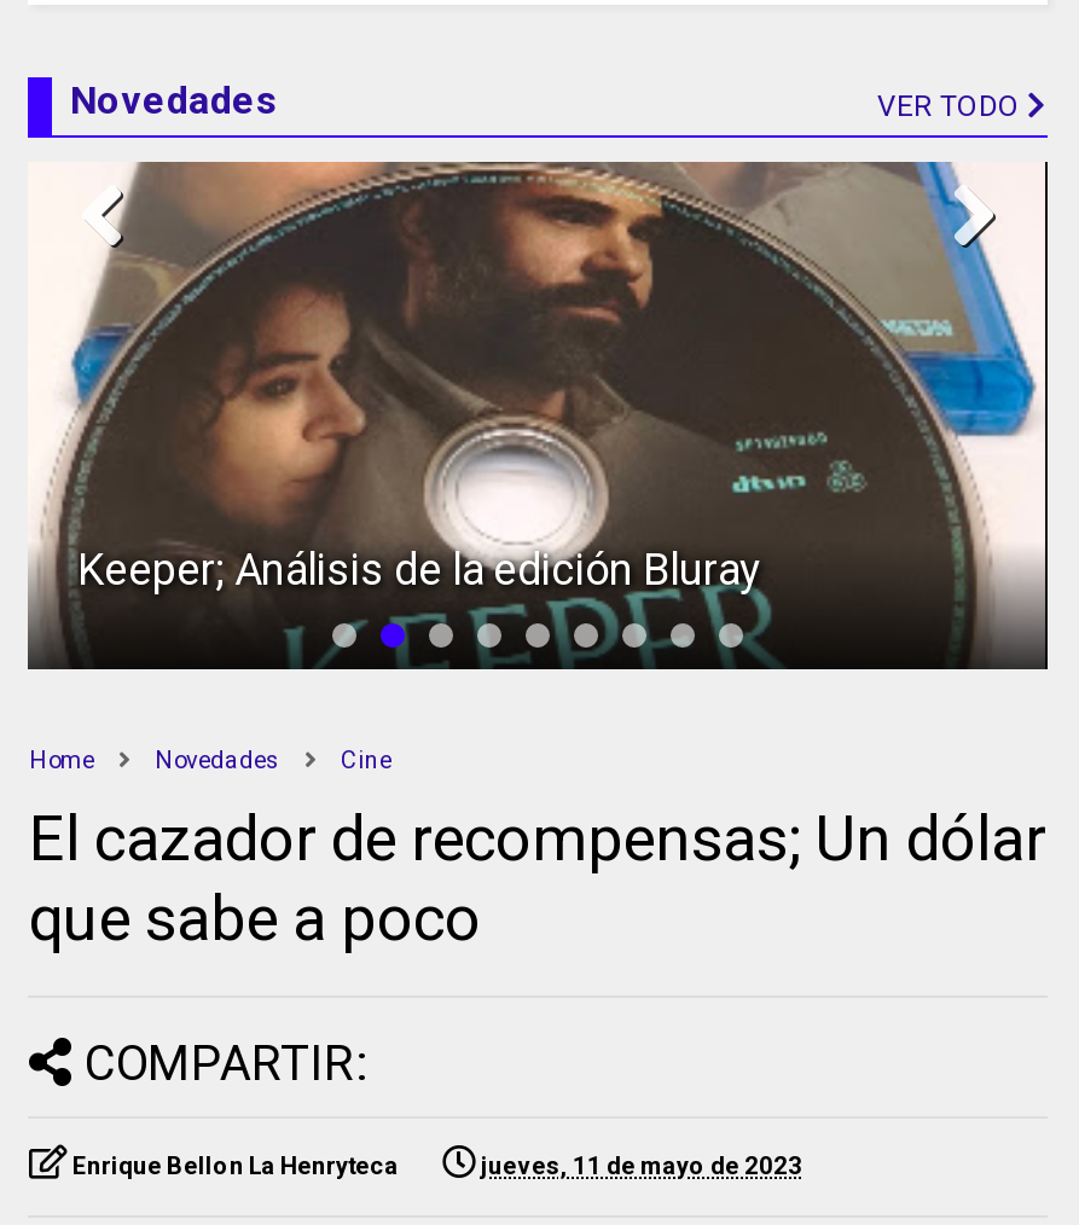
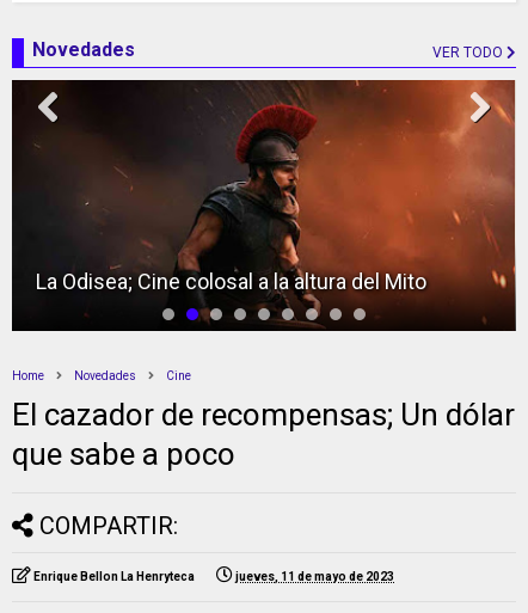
- [image]
- Keeper; Análisis de la edición Bluray
+ [image]
+ La Odisea; Cine colosal a la altura del Mito
